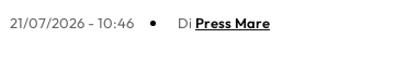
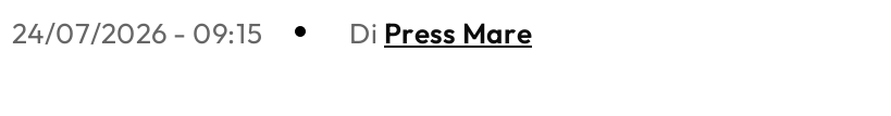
- 21/07/2026 - 10:46
+ 24/07/2026 - 09:15
